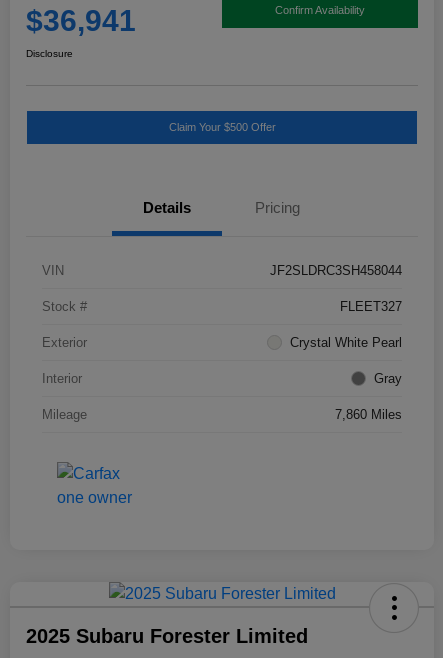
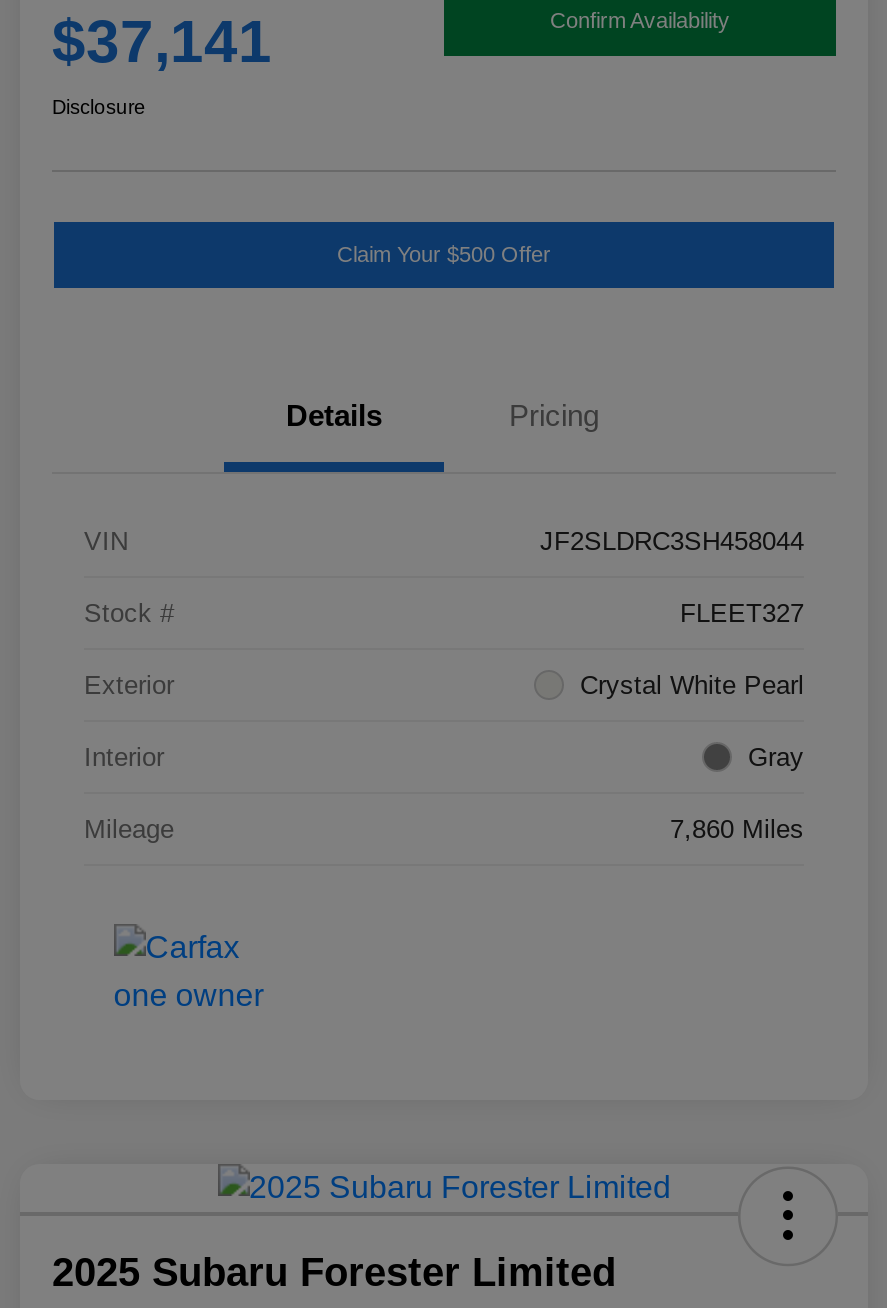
- $36,941
+ $37,141
